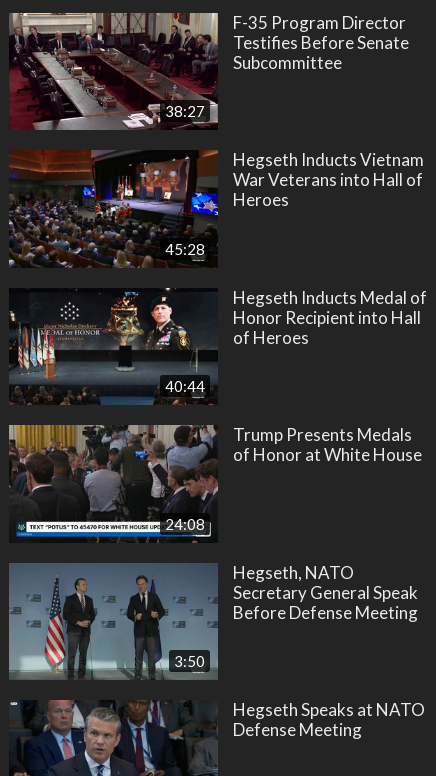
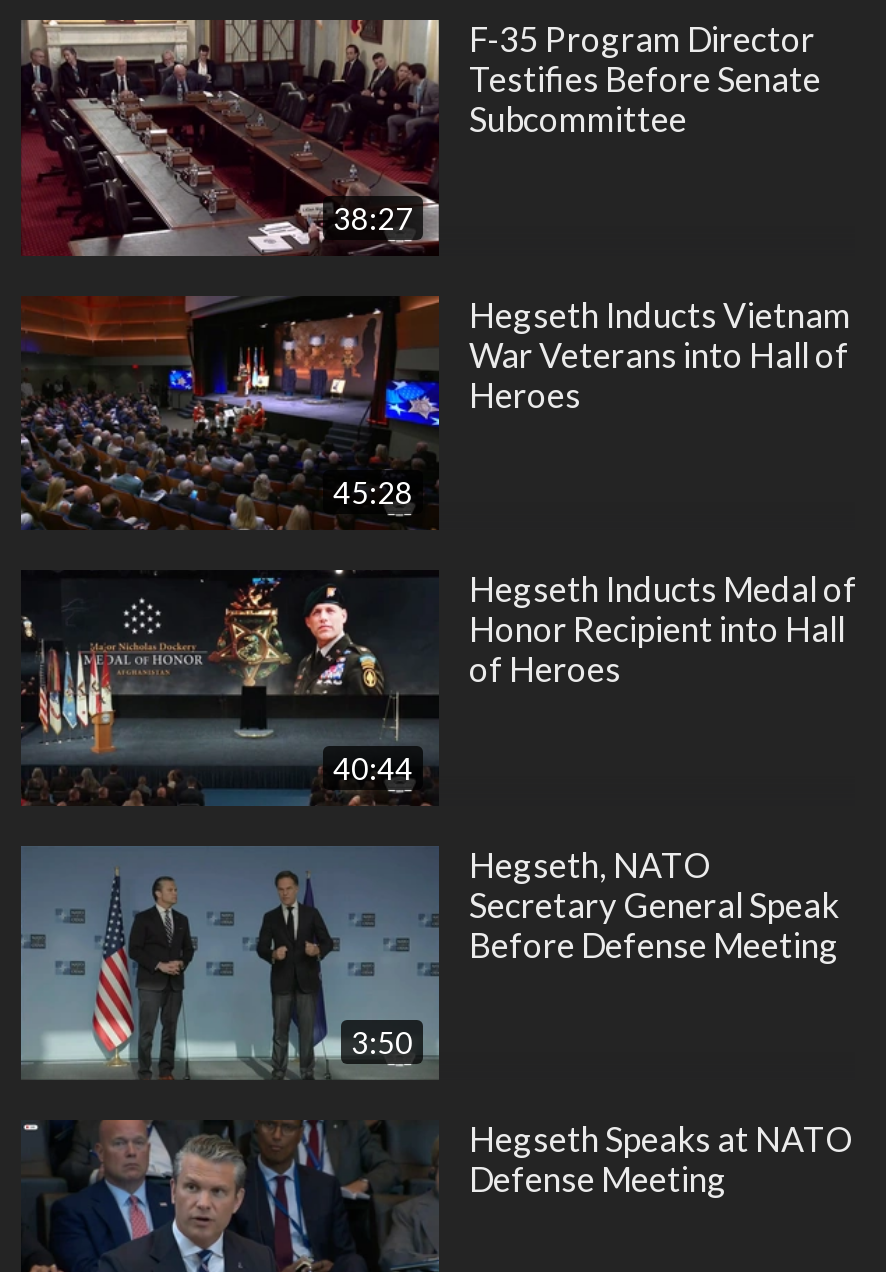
- [image]
- 24:08

- Trump Presents Medals
- of Honor at White House
